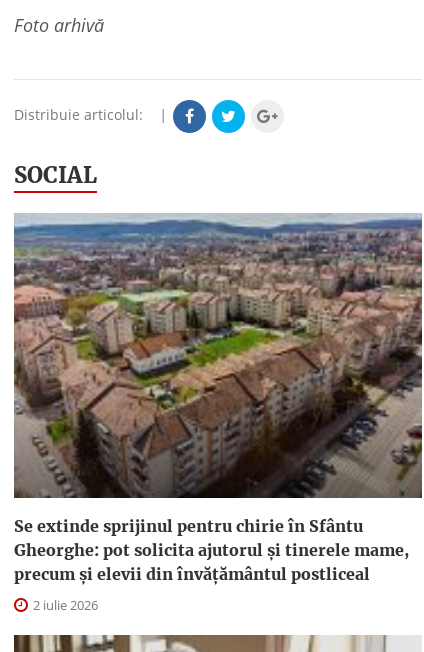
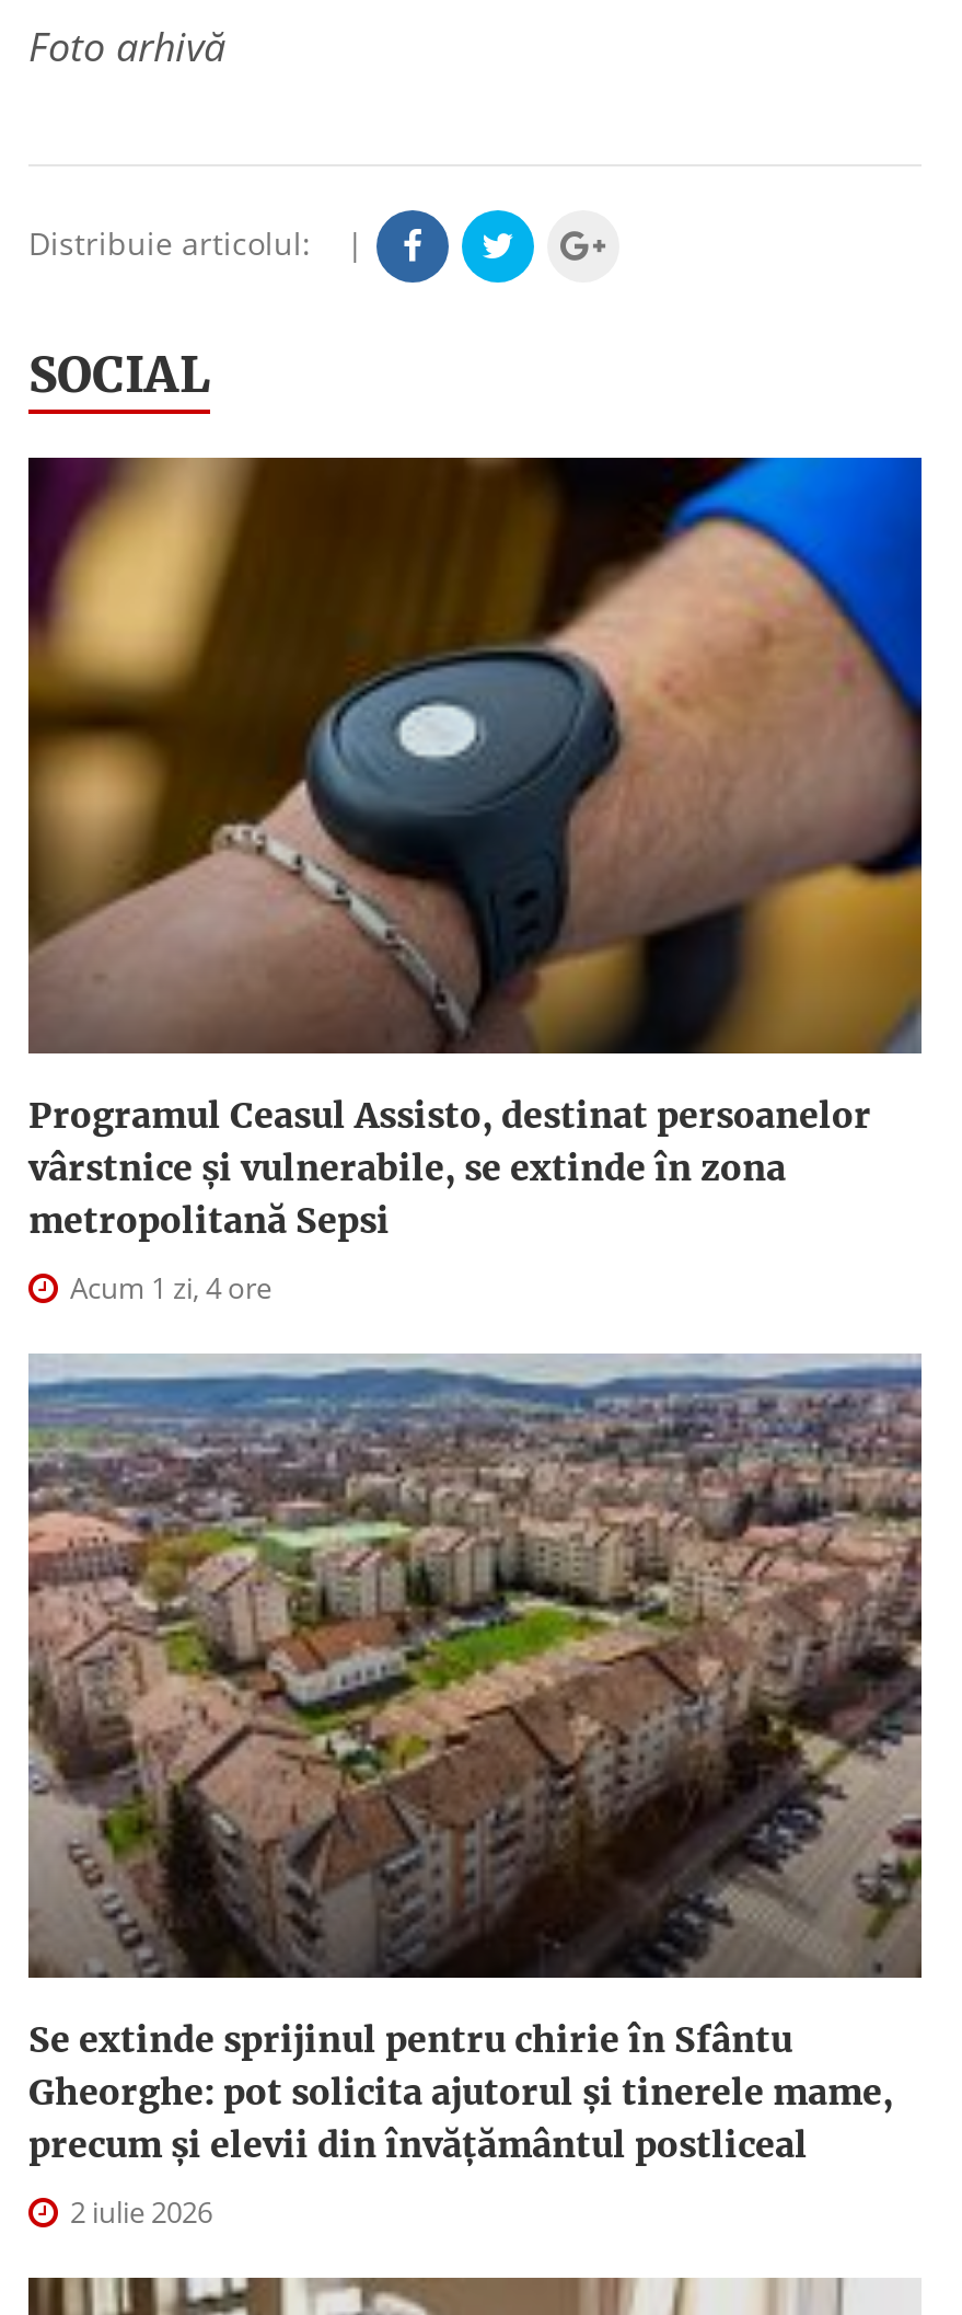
+ [image]
+ Programul Ceasul Assisto, destinat persoanelor
+ vârstnice şi vulnerabile, se extinde în zona
+ metropolitană Sepsi
+ Acum 1 zi, 4 ore
